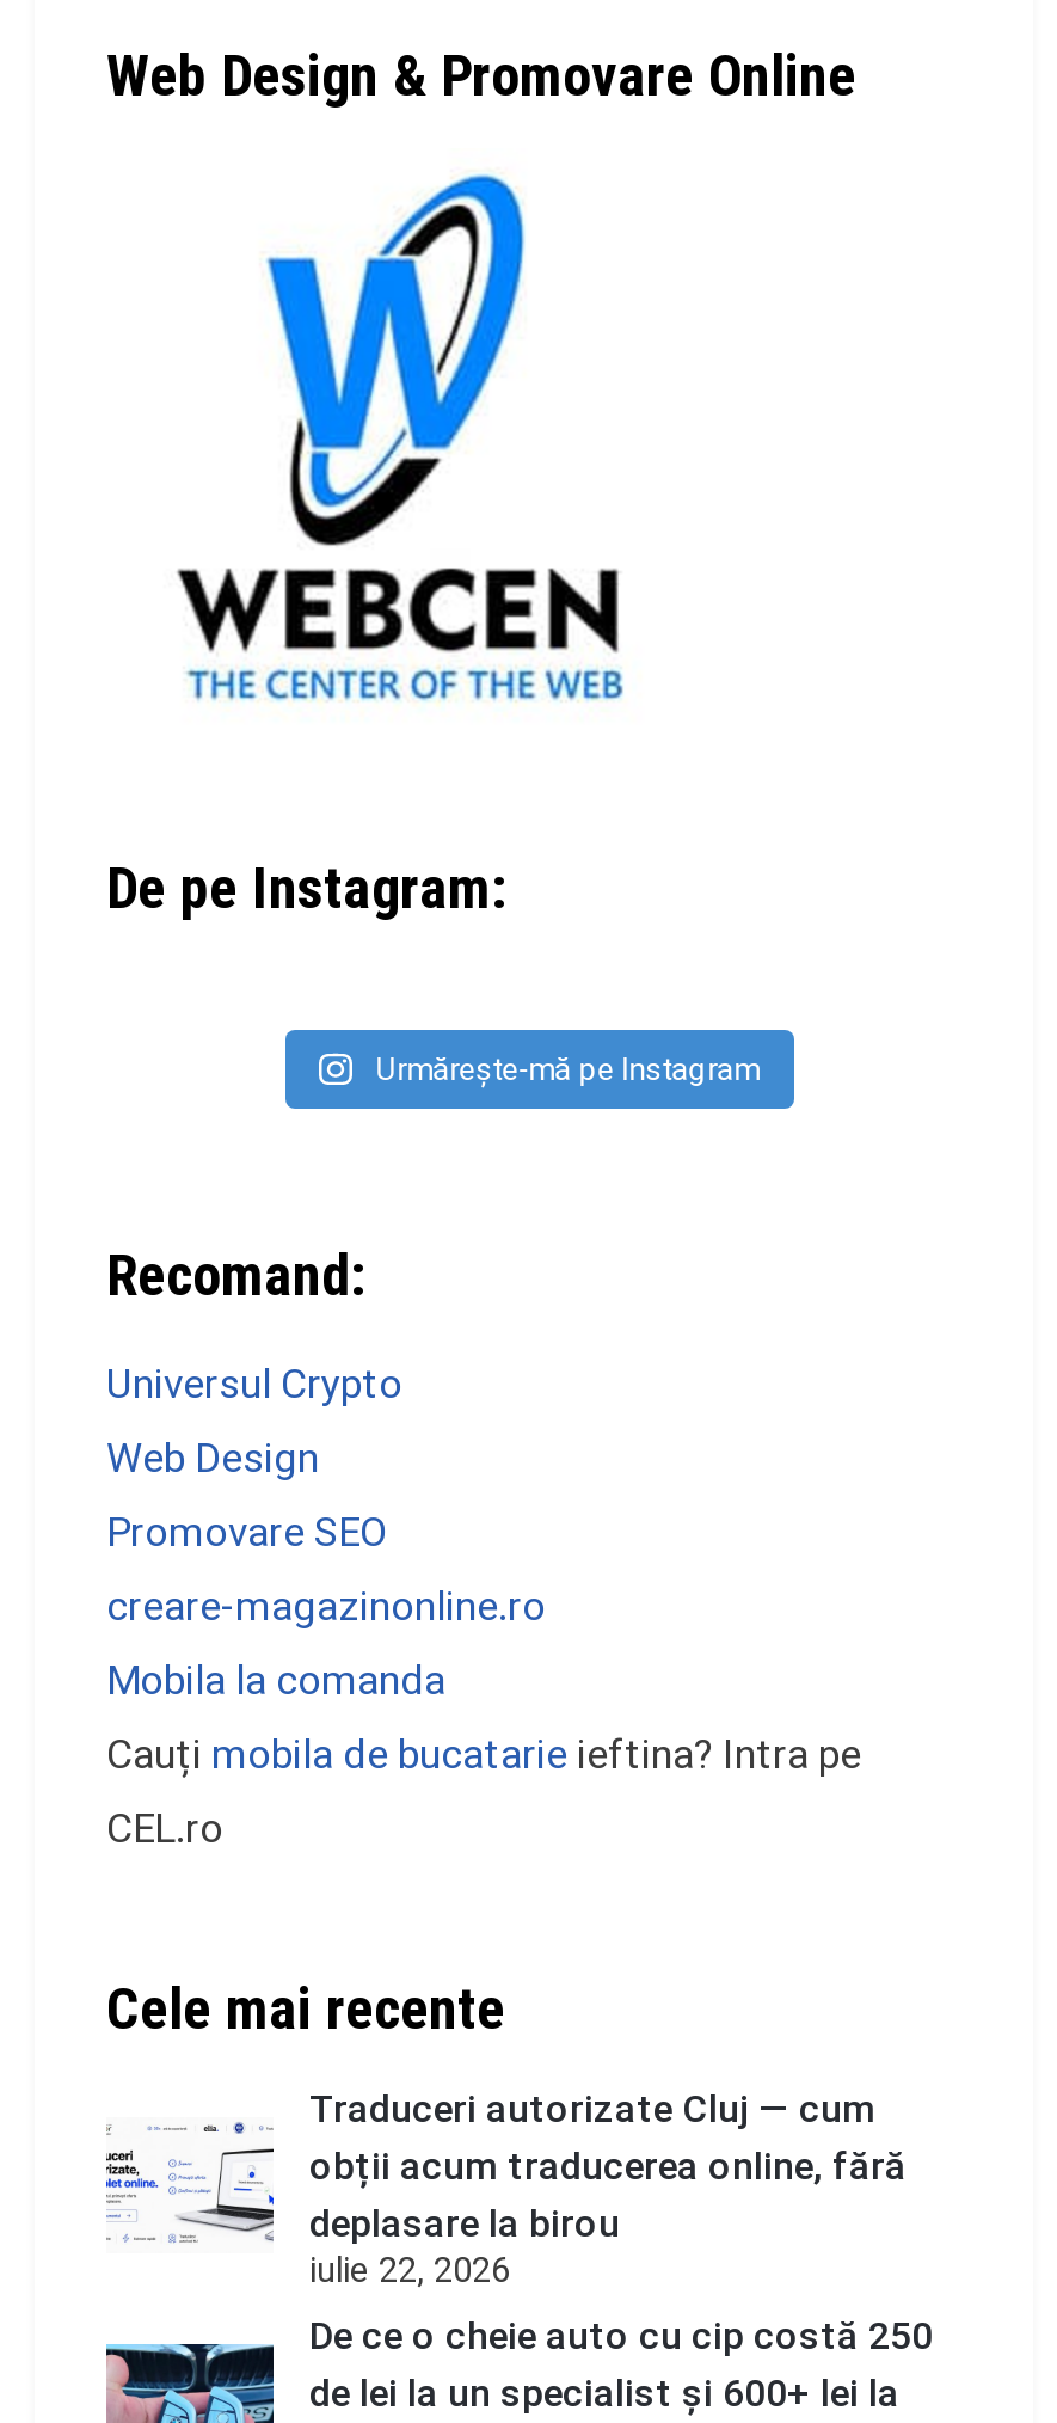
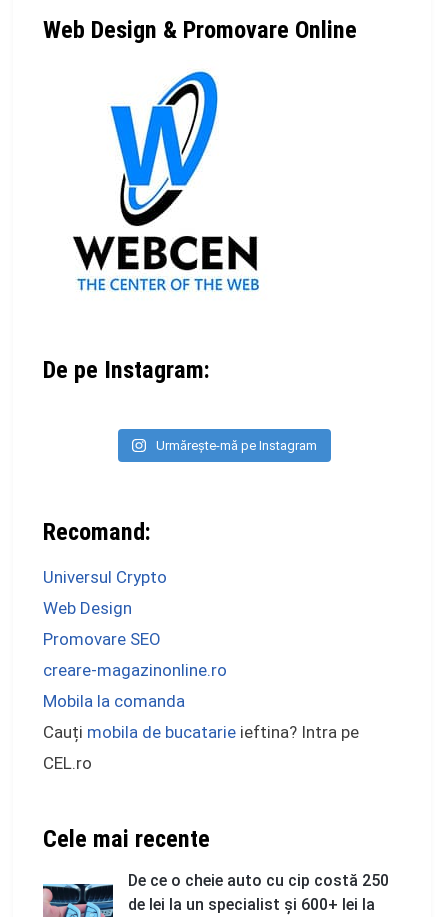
- [image]
- Traduceri autorizate Cluj — cum
- obții acum traducerea online, fără
- deplasare la birou
- iulie 22, 2026
